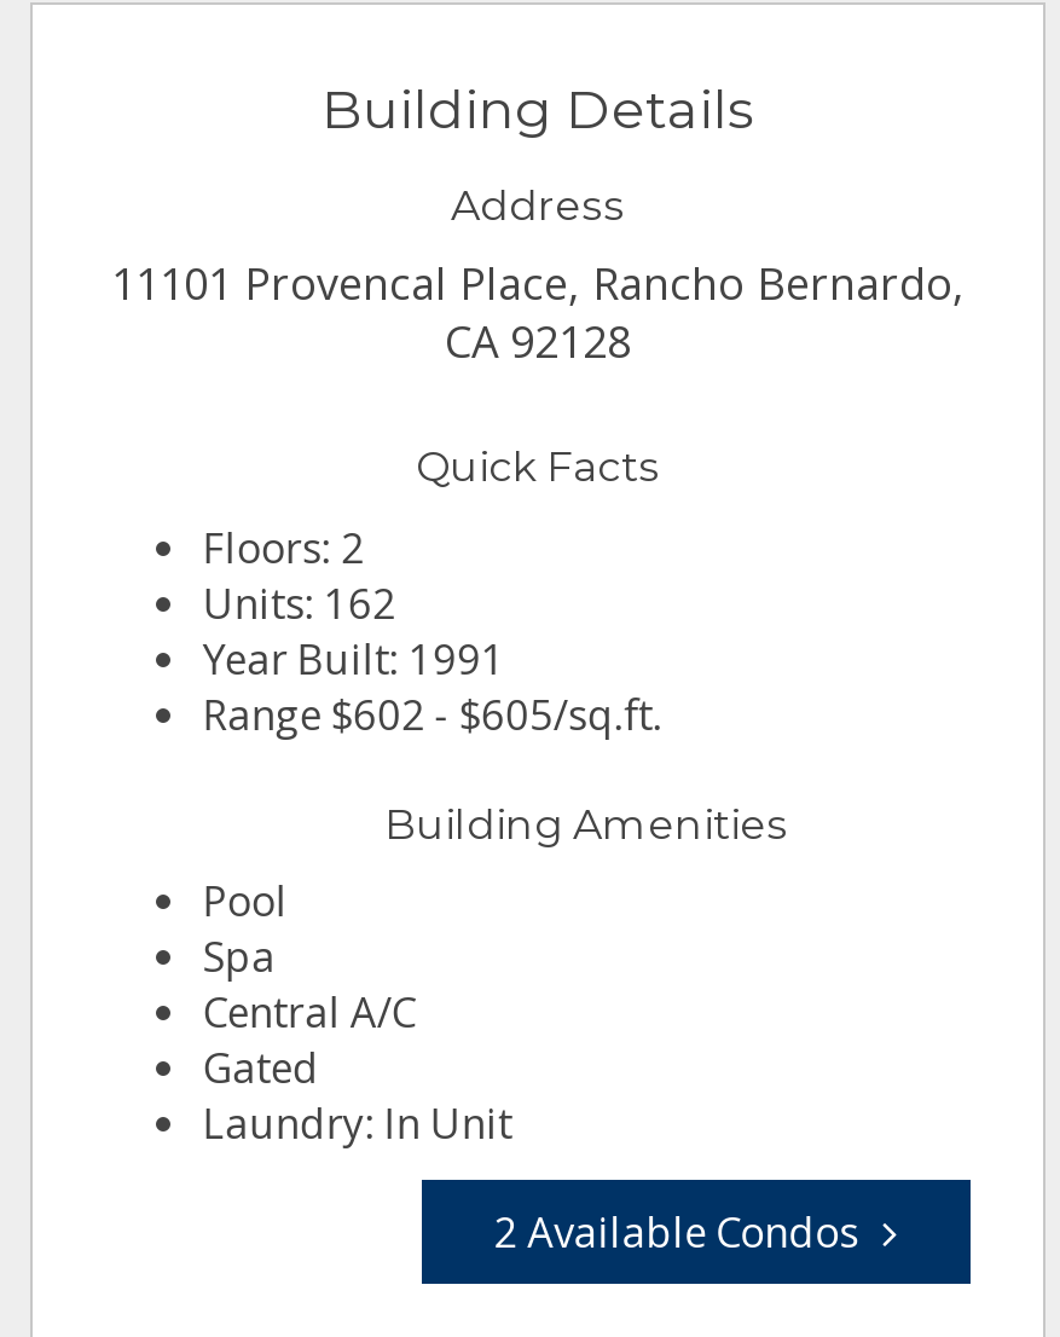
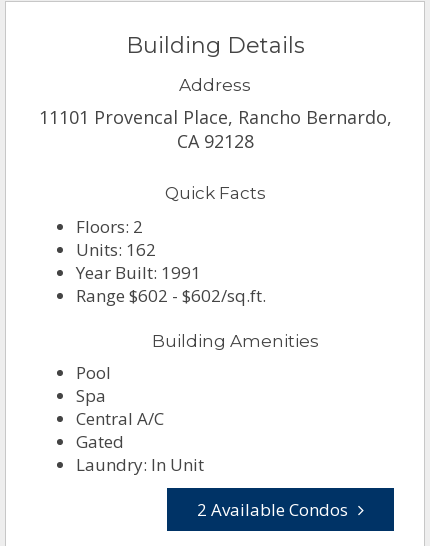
- Range $602 - $605/sq.ft.
+ Range $602 - $602/sq.ft.
